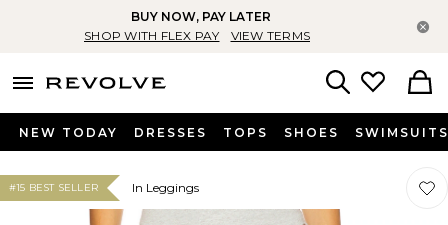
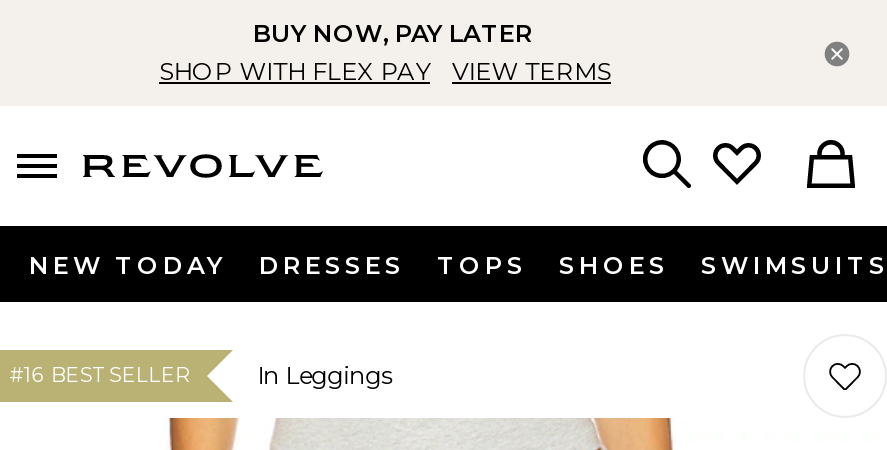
- #15 BEST SELLER
+ #16 BEST SELLER
